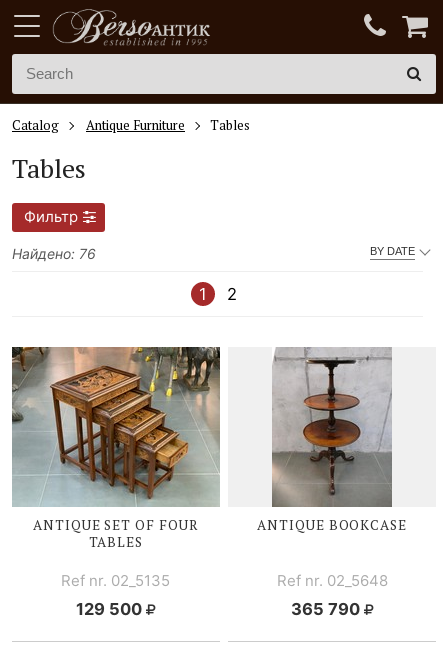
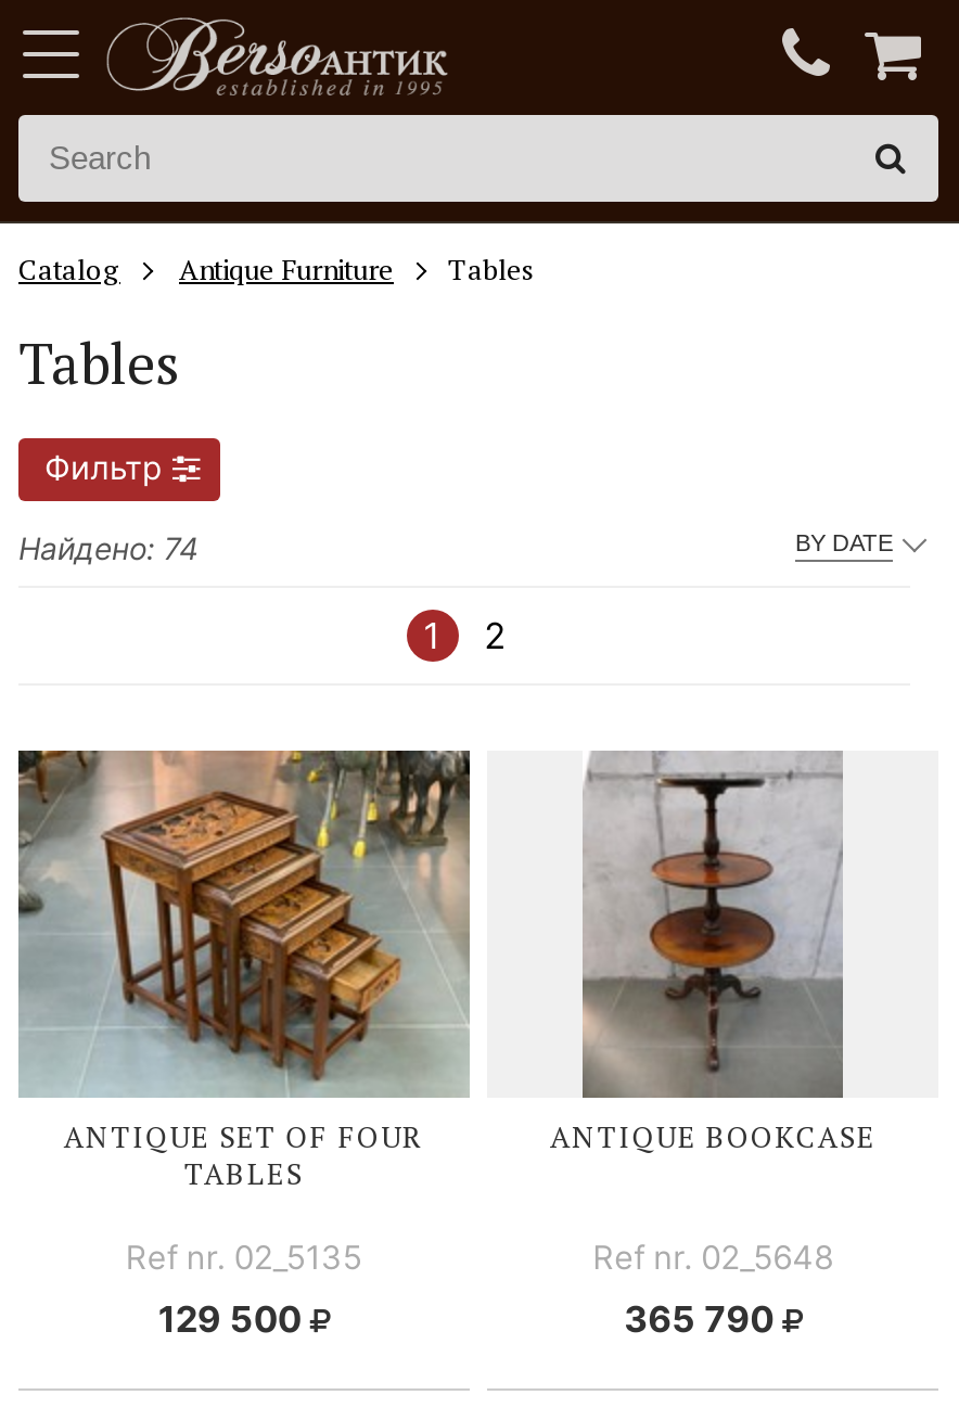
- Найдено: 76
+ Найдено: 74
